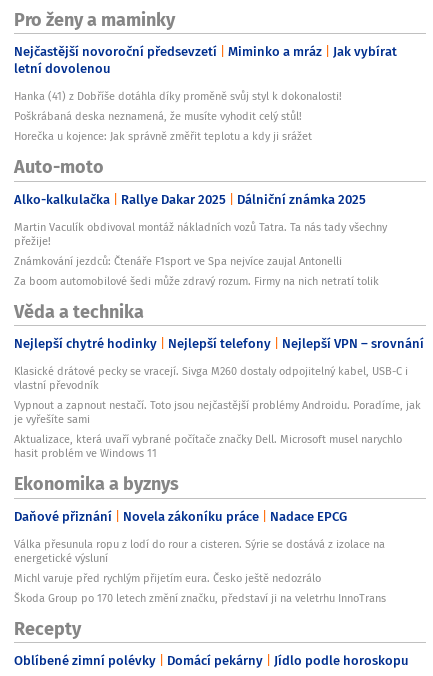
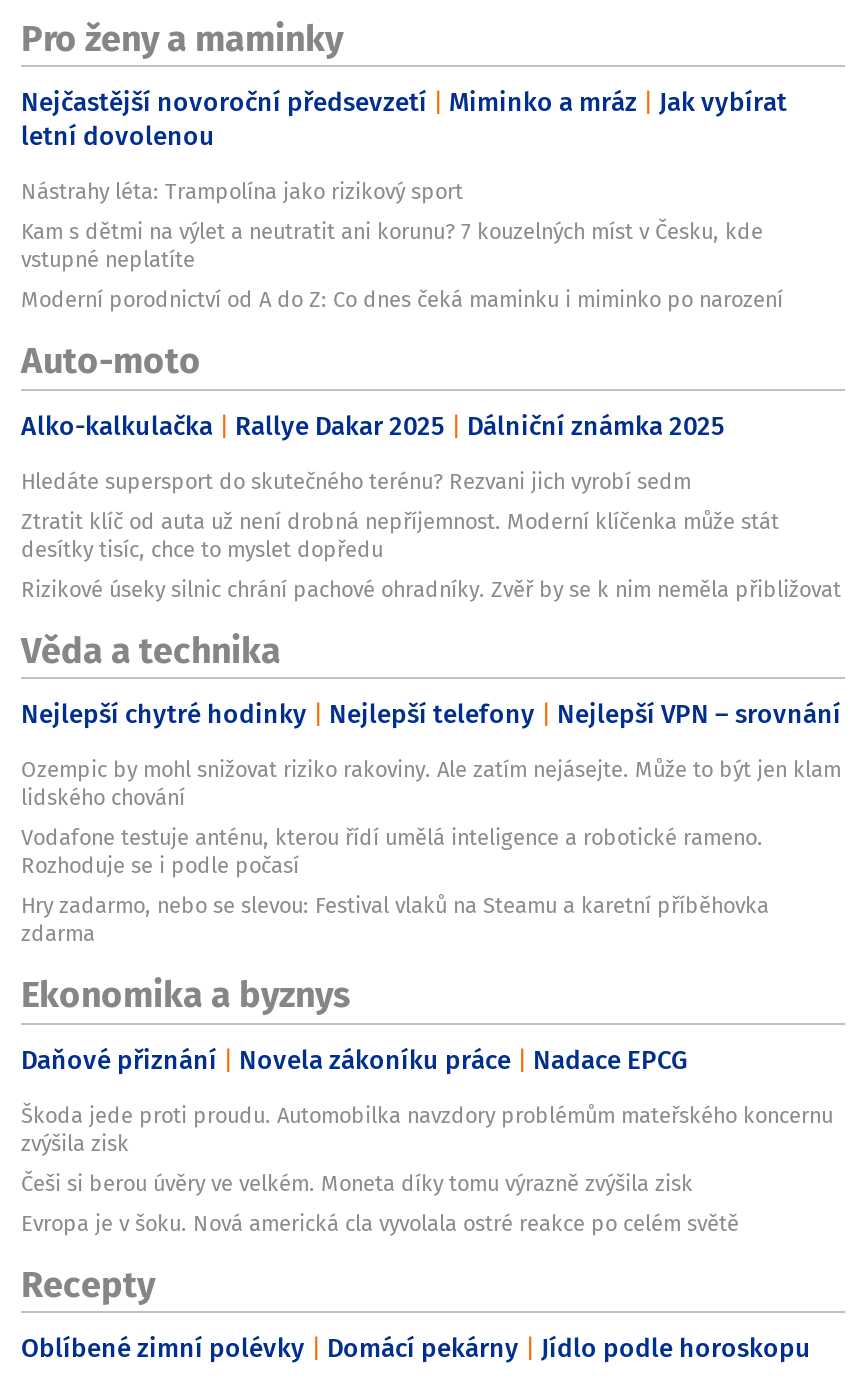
- Hanka (41) z Dobříše dotáhla díky proměně svůj styl k dokonalosti!
- Poškrábaná deska neznamená, že musíte vyhodit celý stůl!
- Horečka u kojence: Jak správně změřit teplotu a kdy ji srážet
+ Nástrahy léta: Trampolína jako rizikový sport
+ Kam s dětmi na výlet a neutratit ani korunu? 7 kouzelných míst v Česku, kde
+ vstupné neplatíte
+ Moderní porodnictví od A do Z: Co dnes čeká maminku i miminko po narození

- Martin Vaculík obdivoval montáž nákladních vozů Tatra. Ta nás tady všechny
- přežije!
- Známkování jezdců: Čtenáře F1sport ve Spa nejvíce zaujal Antonelli
- Za boom automobilové šedi může zdravý rozum. Firmy na nich netratí tolik
+ Hledáte supersport do skutečného terénu? Rezvani jich vyrobí sedm
+ Ztratit klíč od auta už není drobná nepříjemnost. Moderní klíčenka může stát
+ desítky tisíc, chce to myslet dopředu
+ Rizikové úseky silnic chrání pachové ohradníky. Zvěř by se k nim neměla přibližovat

- Klasické drátové pecky se vracejí. Sivga M260 dostaly odpojitelný kabel, USB-C i
- vlastní převodník
- Vypnout a zapnout nestačí. Toto jsou nejčastější problémy Androidu. Poradíme, jak
- je vyřešíte sami
- Aktualizace, která uvaří vybrané počítače značky Dell. Microsoft musel narychlo
- hasit problém ve Windows 11
+ Ozempic by mohl snižovat riziko rakoviny. Ale zatím nejásejte. Může to být jen klam
+ lidského chování
+ Vodafone testuje anténu, kterou řídí umělá inteligence a robotické rameno.
+ Rozhoduje se i podle počasí
+ Hry zadarmo, nebo se slevou: Festival vlaků na Steamu a karetní příběhovka
+ zdarma

- Válka přesunula ropu z lodí do rour a cisteren. Sýrie se dostává z izolace na
- energetické výsluní
- Michl varuje před rychlým přijetím eura. Česko ještě nedozrálo
- Škoda Group po 170 letech změní značku, představí ji na veletrhu InnoTrans
+ Škoda jede proti proudu. Automobilka navzdory problémům mateřského koncernu
+ zvýšila zisk
+ Češi si berou úvěry ve velkém. Moneta díky tomu výrazně zvýšila zisk
+ Evropa je v šoku. Nová americká cla vyvolala ostré reakce po celém světě
